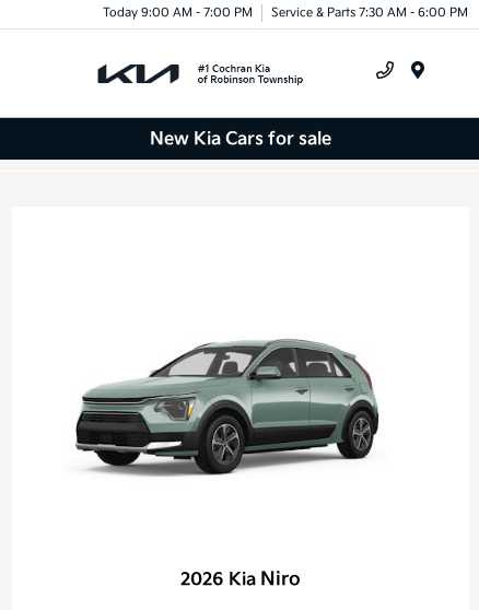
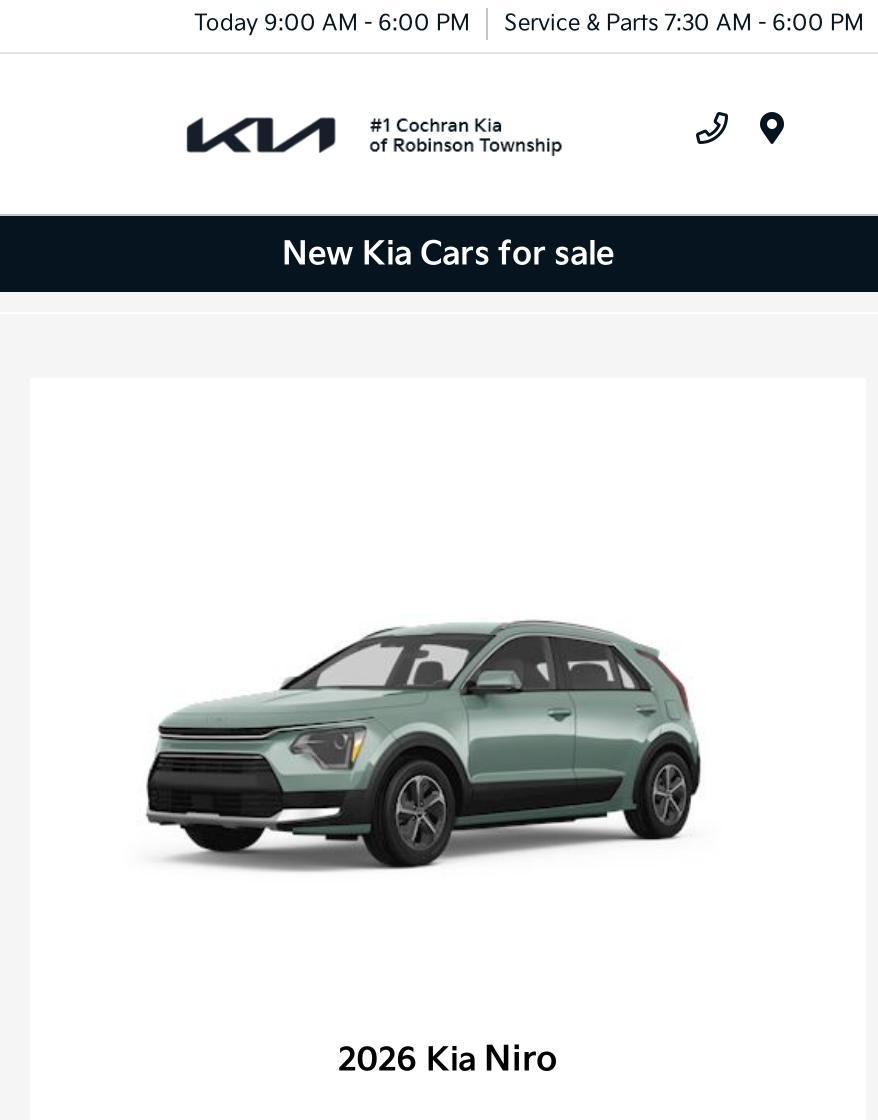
- Today 9:00 AM - 7:00 PM Service & Parts 7:30 AM - 6:00 PM
+ Today 9:00 AM - 6:00 PM Service & Parts 7:30 AM - 6:00 PM
